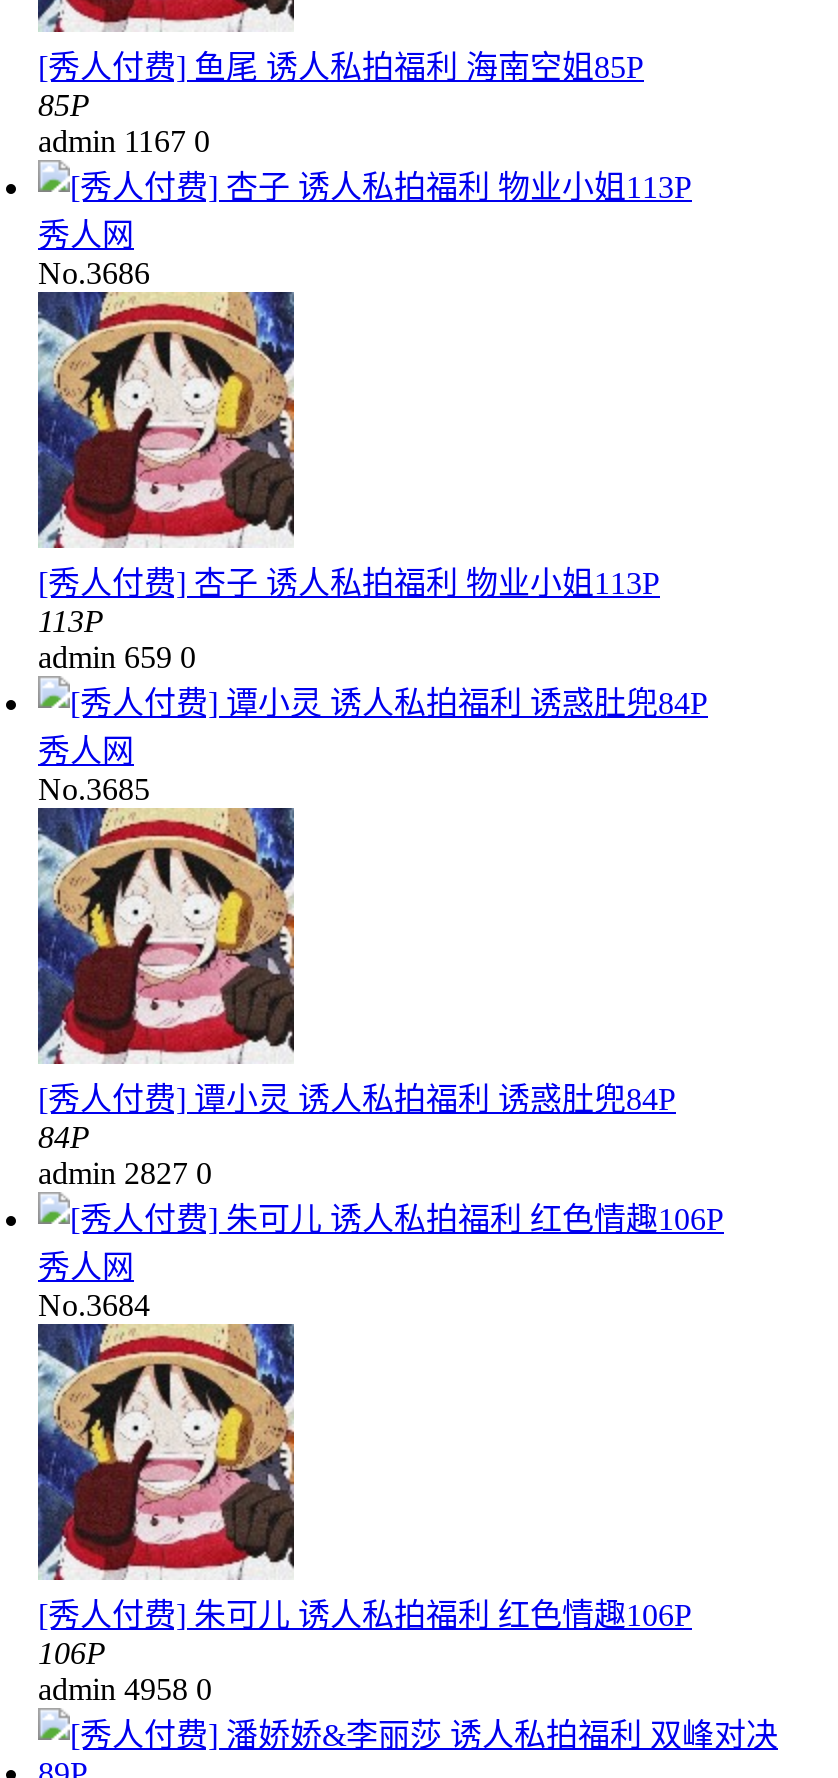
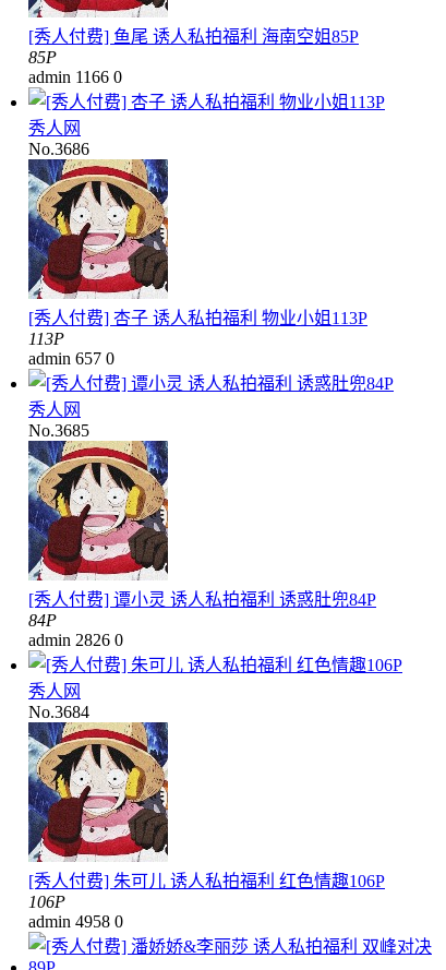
- admin 1167 0
+ admin 1166 0

- admin 659 0
+ admin 657 0

- admin 2827 0
+ admin 2826 0
